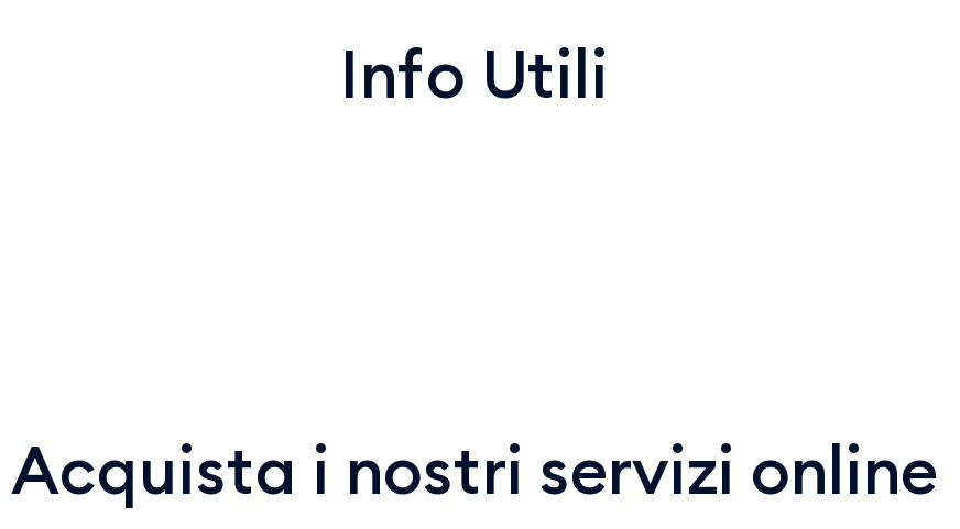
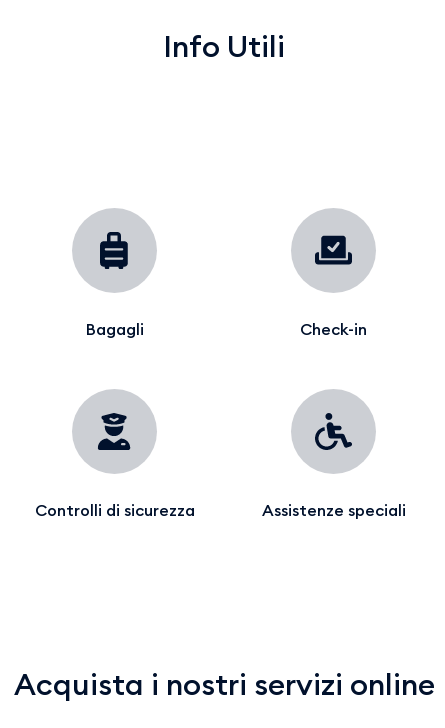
+ [image]
+ Controlli di sicurezza
+ Assistenze speciali

+ [image]
+ Bagagli
+ Check-in

+ [image]

+ [image]
